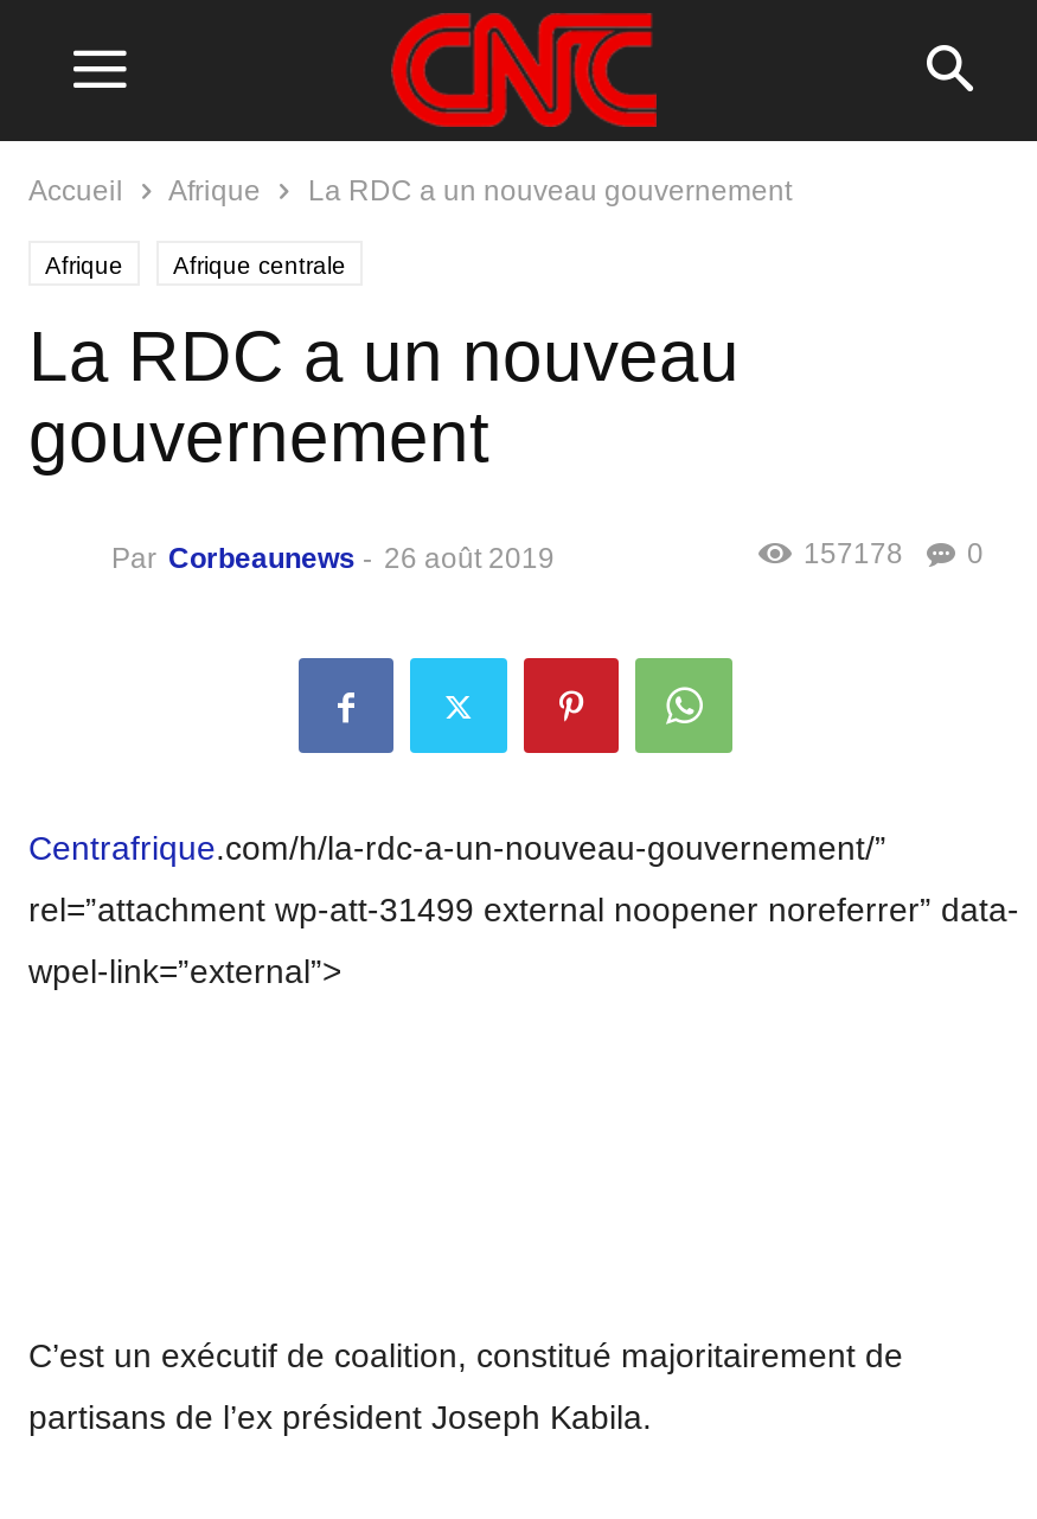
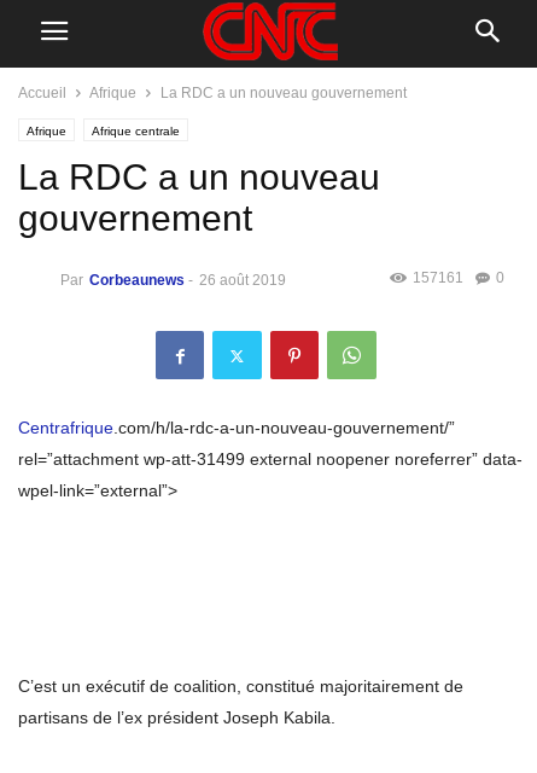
- 157178 0
+ 157161 0
